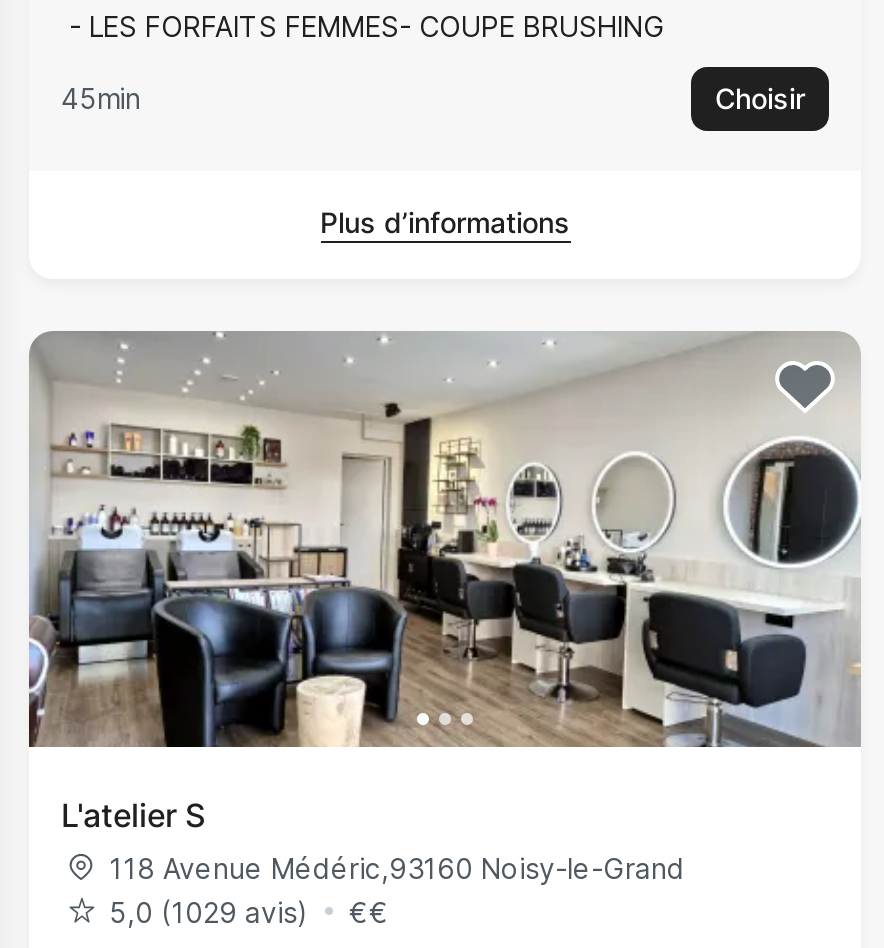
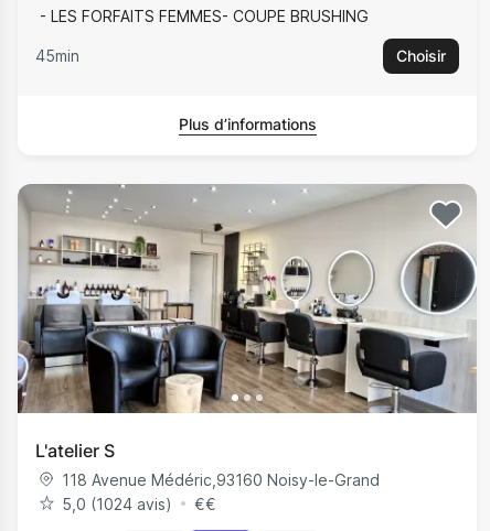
- 5,0 (1029 avis)
+ 5,0 (1024 avis)
